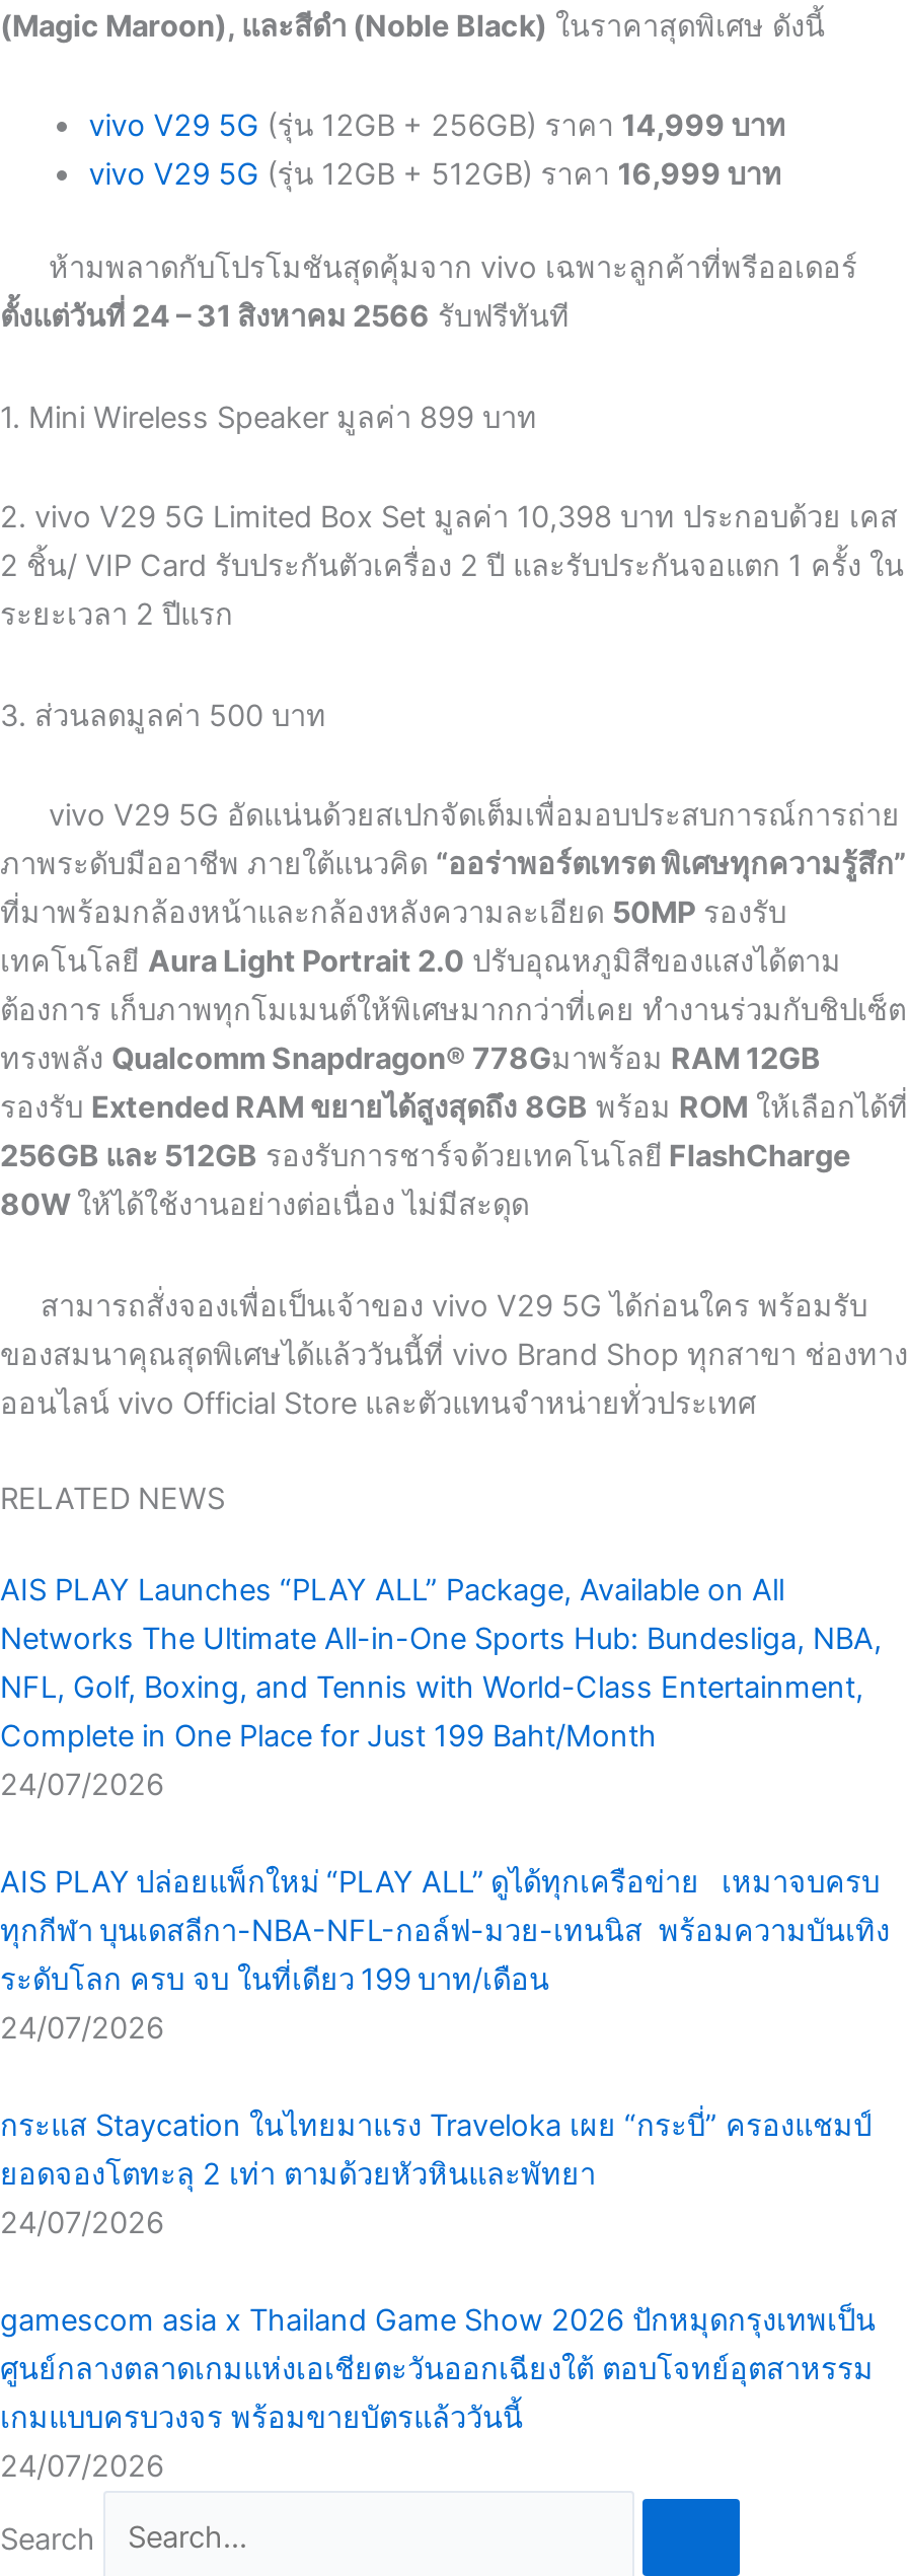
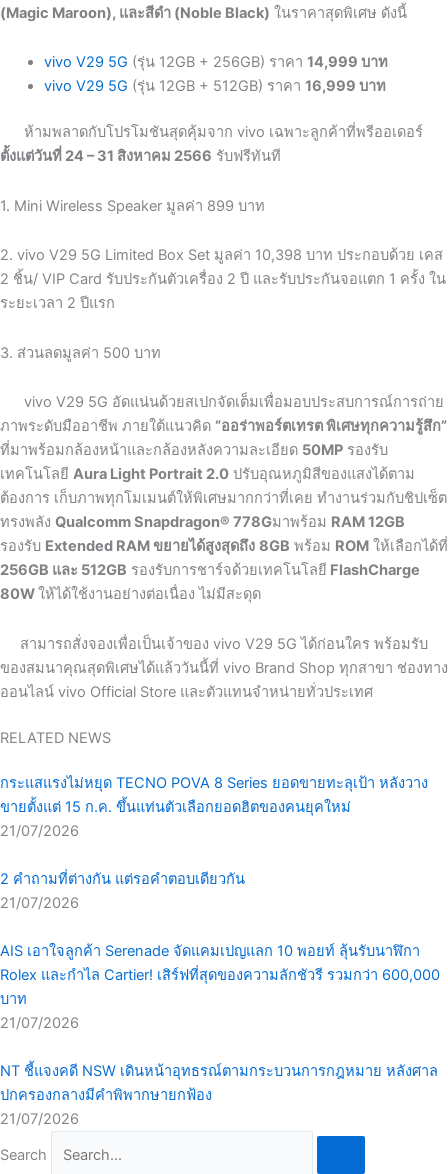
- AIS PLAY Launches “PLAY ALL” Package, Available on All
- Networks The Ultimate All-in-One Sports Hub: Bundesliga, NBA,
- NFL, Golf, Boxing, and Tennis with World-Class Entertainment,
- Complete in One Place for Just 199 Baht/Month
- 24/07/2026
+ กระแสแรงไม่หยุด TECNO POVA 8 Series ยอดขายทะลุเป้า หลังวาง
+ ขายตั้งแต่ 15 ก.ค. ขึ้นแท่นตัวเลือกยอดฮิตของคนยุคใหม่
+ 21/07/2026

- AIS PLAY ปล่อยแพ็กใหม่ “PLAY ALL” ดูได้ทุกเครือข่าย เหมาจบครบ
- ทุกกีฬา บุนเดสลีกา-NBA-NFL-กอล์ฟ-มวย-เทนนิส พร้อมความบันเทิง
- ระดับโลก ครบ จบ ในที่เดียว 199 บาท/เดือน
- 24/07/2026
+ 2 คำถามที่ต่างกัน แต่รอคำตอบเดียวกัน
+ 21/07/2026

- กระแส Staycation ในไทยมาแรง Traveloka เผย “กระบี่” ครองแชมป์
- ยอดจองโตทะลุ 2 เท่า ตามด้วยหัวหินและพัทยา
- 24/07/2026
+ AIS เอาใจลูกค้า Serenade จัดแคมเปญแลก 10 พอยท์ ลุ้นรับนาฬิกา
+ Rolex และกำไล Cartier! เสิร์ฟที่สุดของความลักชัวรี รวมกว่า 600,000
+ บาท
+ 21/07/2026

- gamescom asia x Thailand Game Show 2026 ปักหมุดกรุงเทพเป็น
- ศูนย์กลางตลาดเกมแห่งเอเชียตะวันออกเฉียงใต้ ตอบโจทย์อุตสาหรรม
- เกมแบบครบวงจร พร้อมขายบัตรแล้ววันนี้
- 24/07/2026
+ NT ชี้แจงคดี NSW เดินหน้าอุทธรณ์ตามกระบวนการกฎหมาย หลังศาล
+ ปกครองกลางมีคำพิพากษายกฟ้อง
+ 21/07/2026
